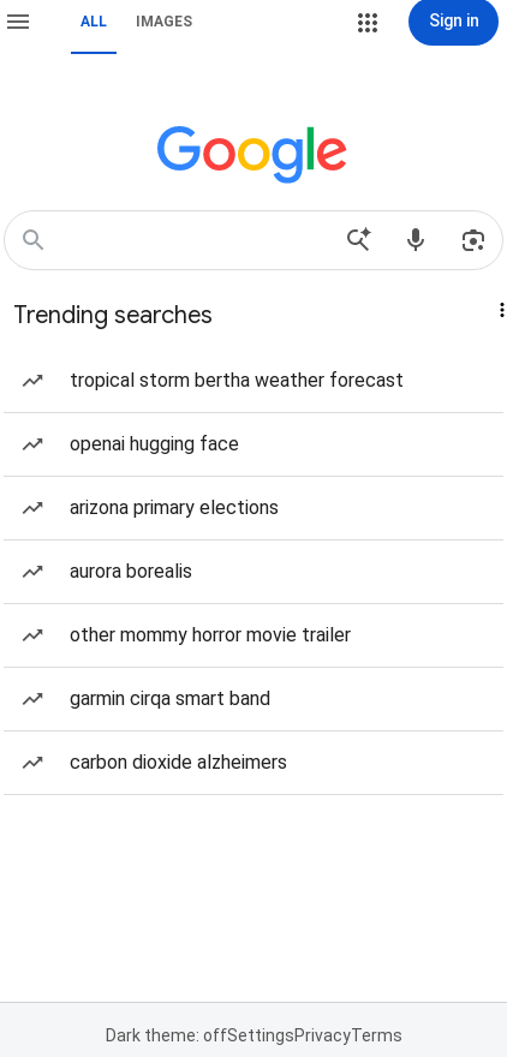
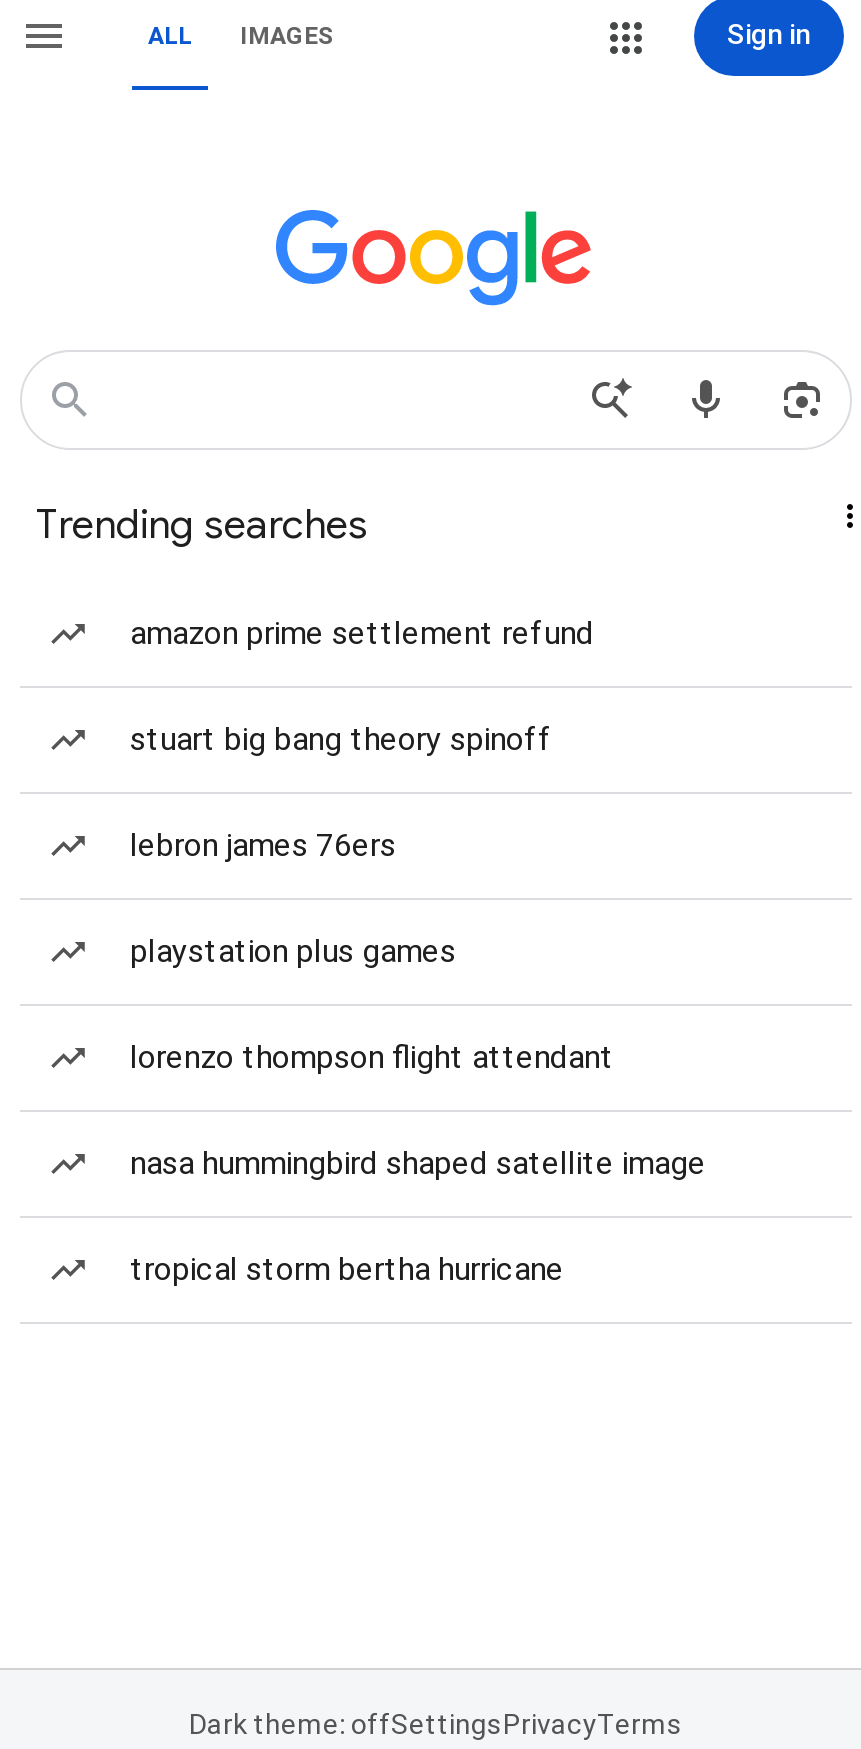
- tropical storm bertha weather forecast
+ amazon prime settlement refund

- openai hugging face
+ stuart big bang theory spinoff

- arizona primary elections
+ lebron james 76ers

- aurora borealis
+ playstation plus games

- other mommy horror movie trailer
+ lorenzo thompson flight attendant

- garmin cirqa smart band
+ nasa hummingbird shaped satellite image

- carbon dioxide alzheimers
+ tropical storm bertha hurricane
